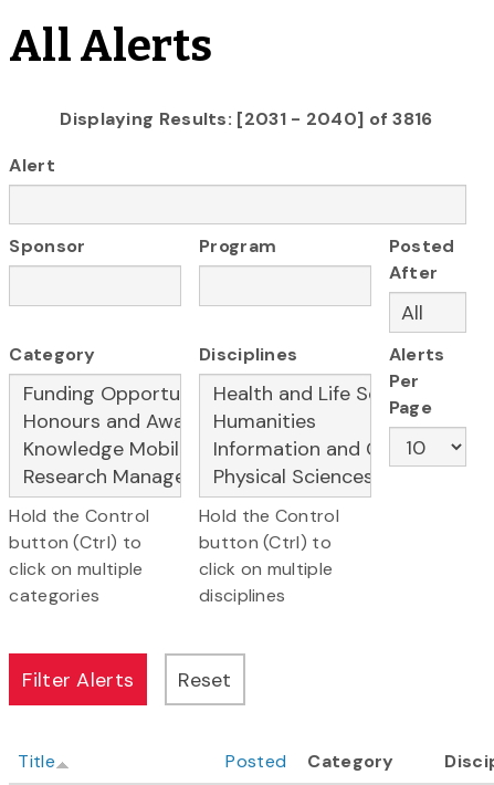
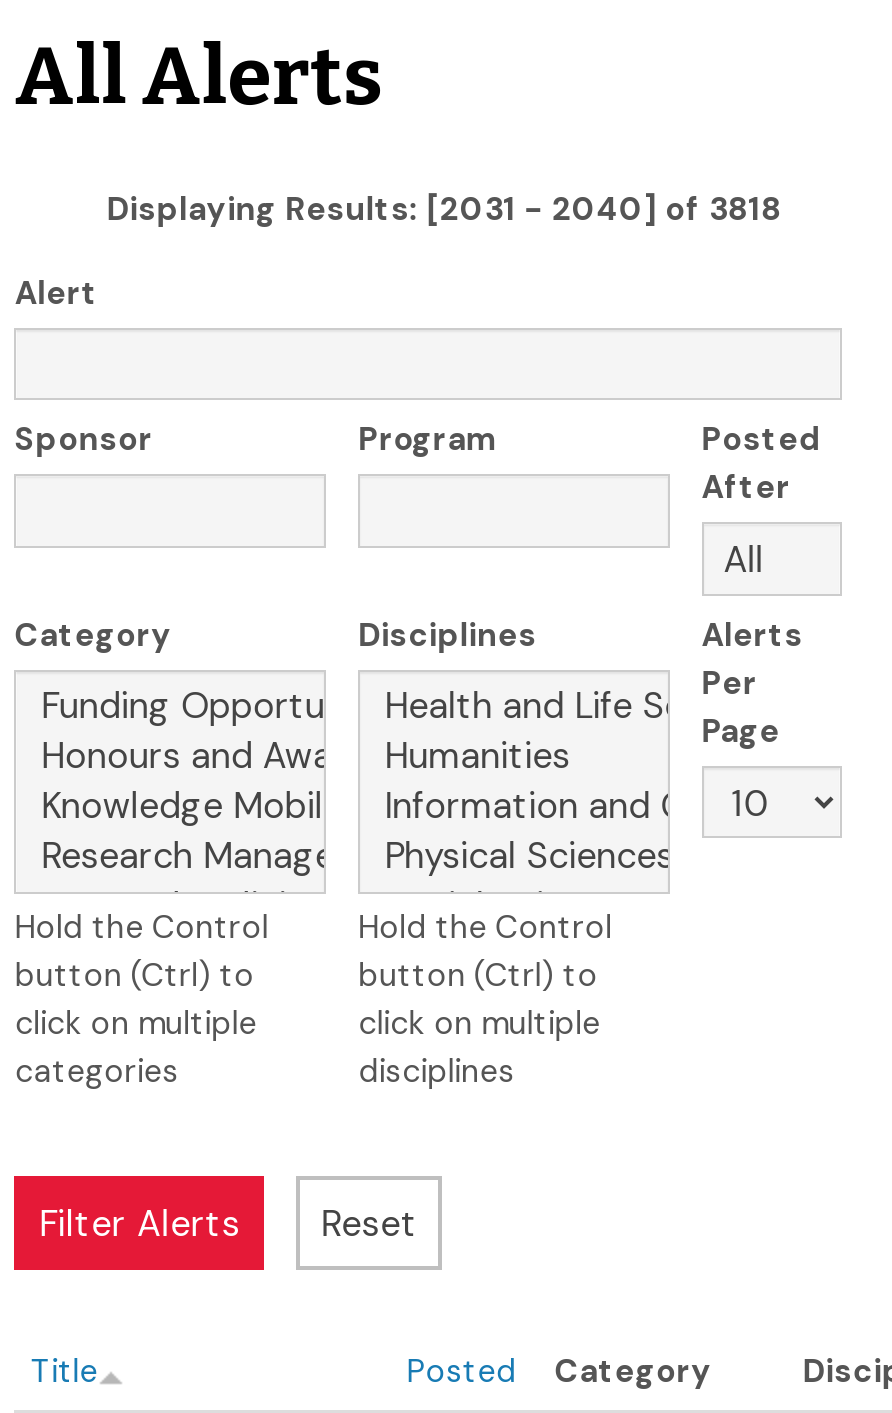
- Displaying Results: [2031 - 2040] of 3816
+ Displaying Results: [2031 - 2040] of 3818
